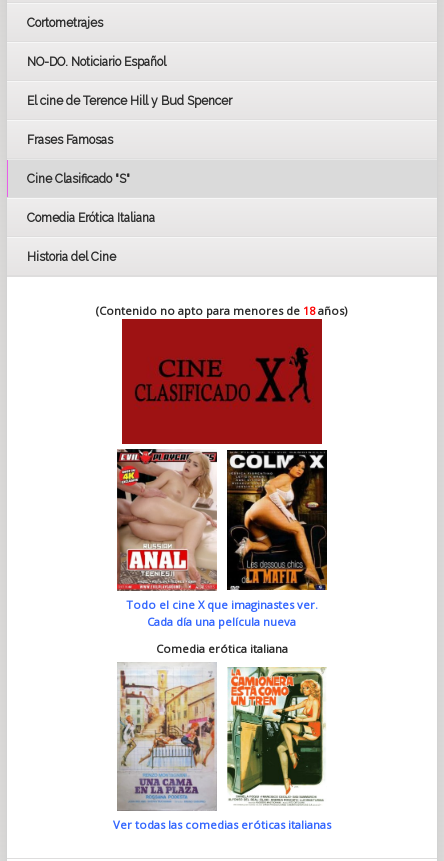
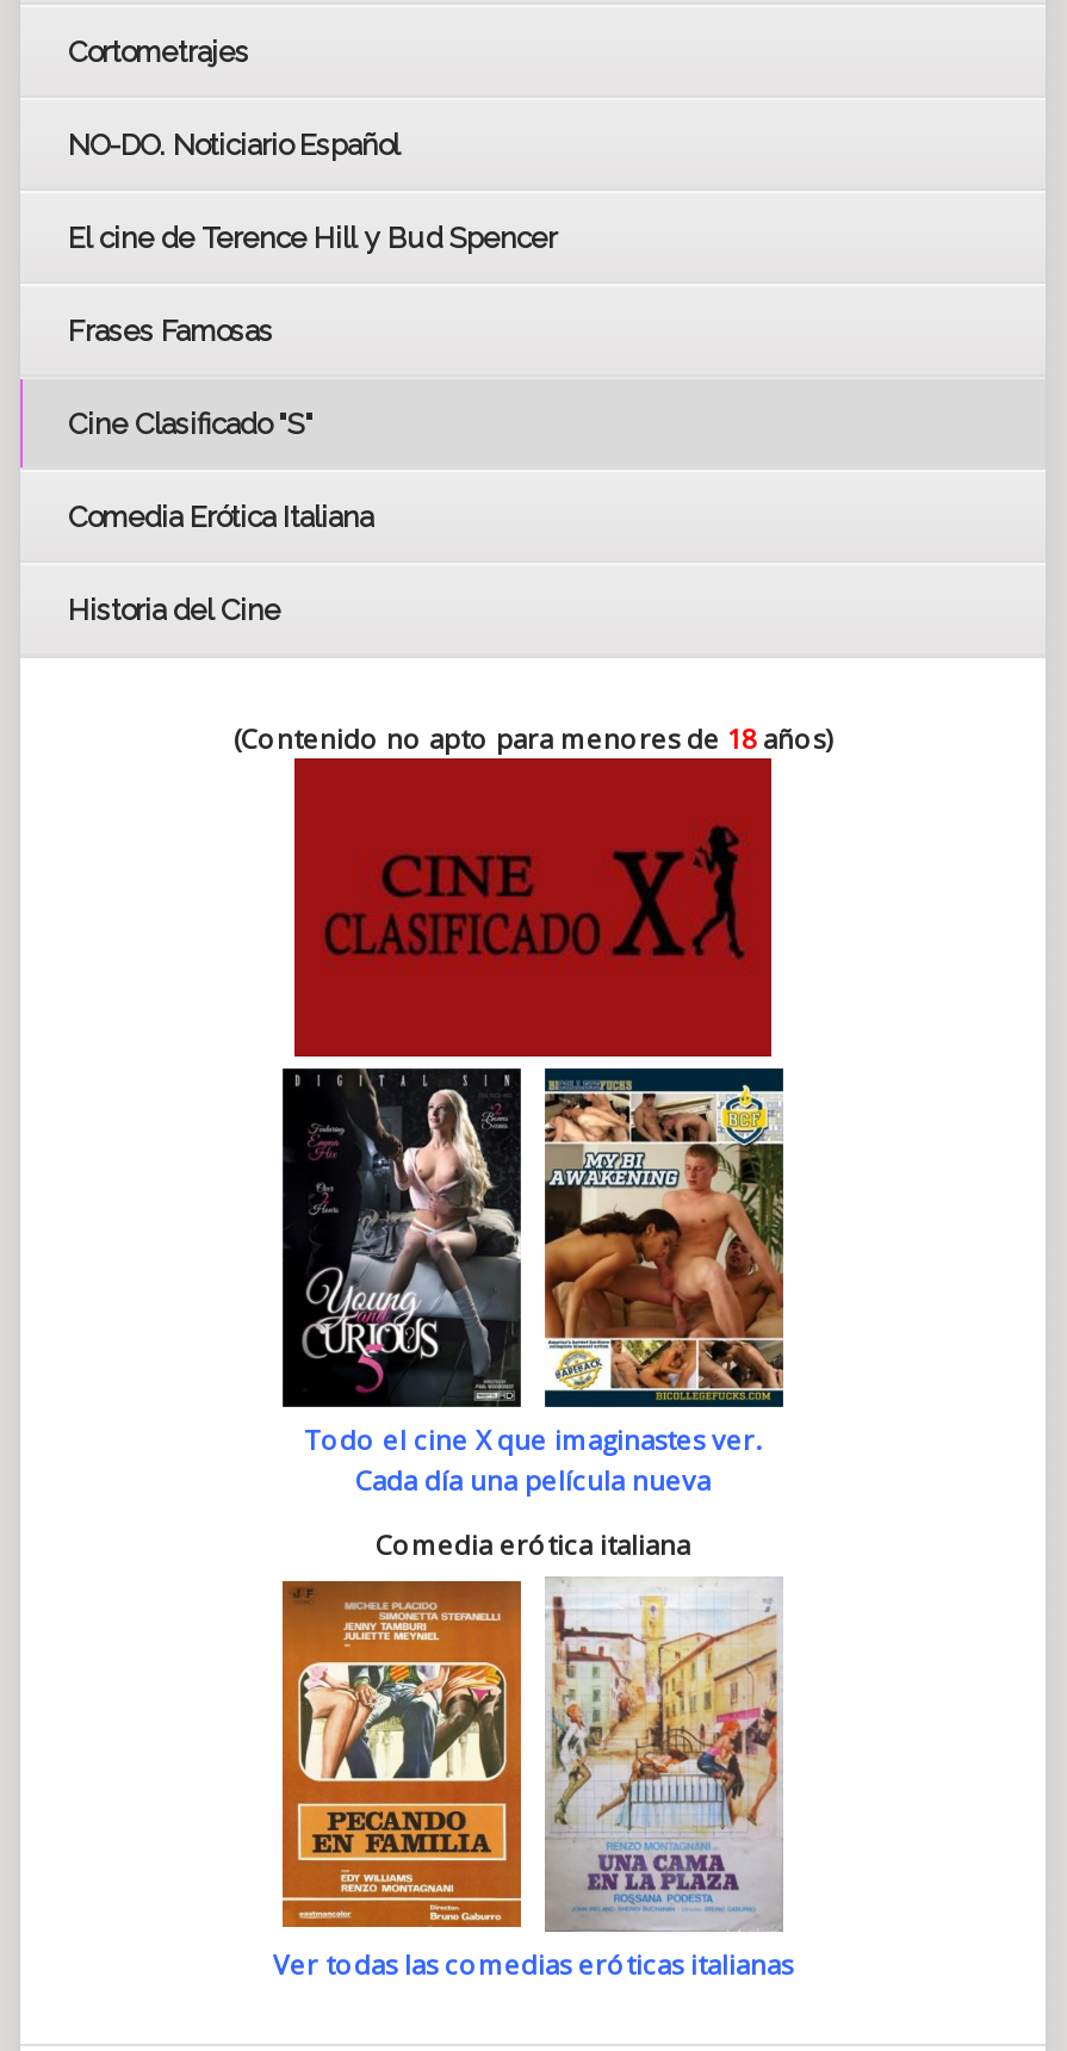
- [image]
+ [image]

- [image]
+ [image]

- [image]
+ [image]

- [image]
+ [image]
